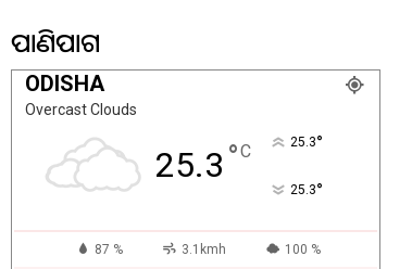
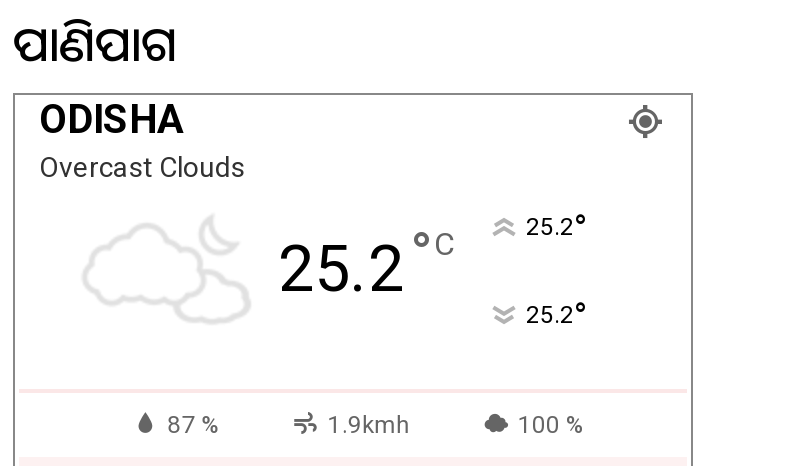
- 25.3°
+ 25.2°

- 25.3 °C
+ 25.2 °C

- 25.3°
+ 25.2°

- 3.1kmh
+ 1.9kmh
